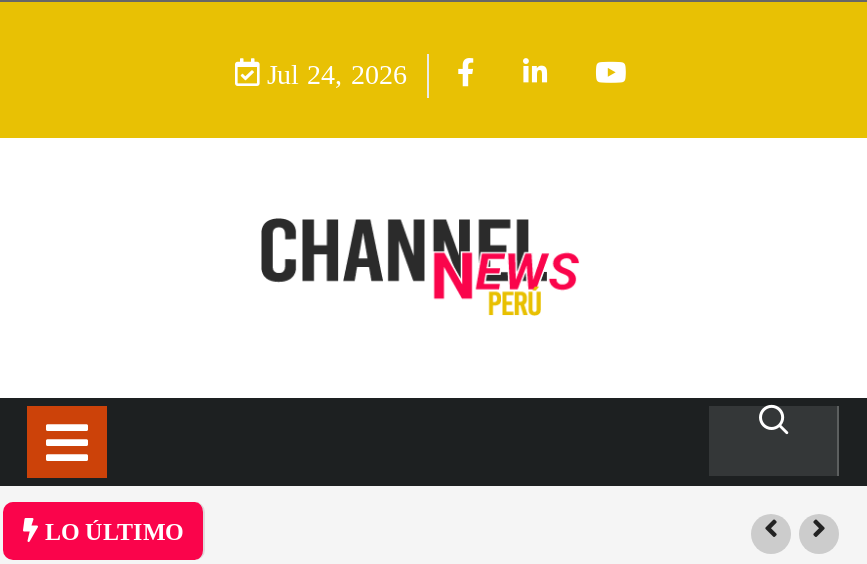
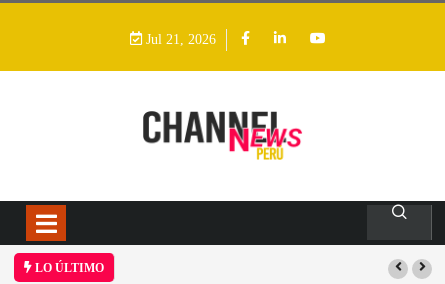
- Jul 24, 2026
+ Jul 21, 2026
